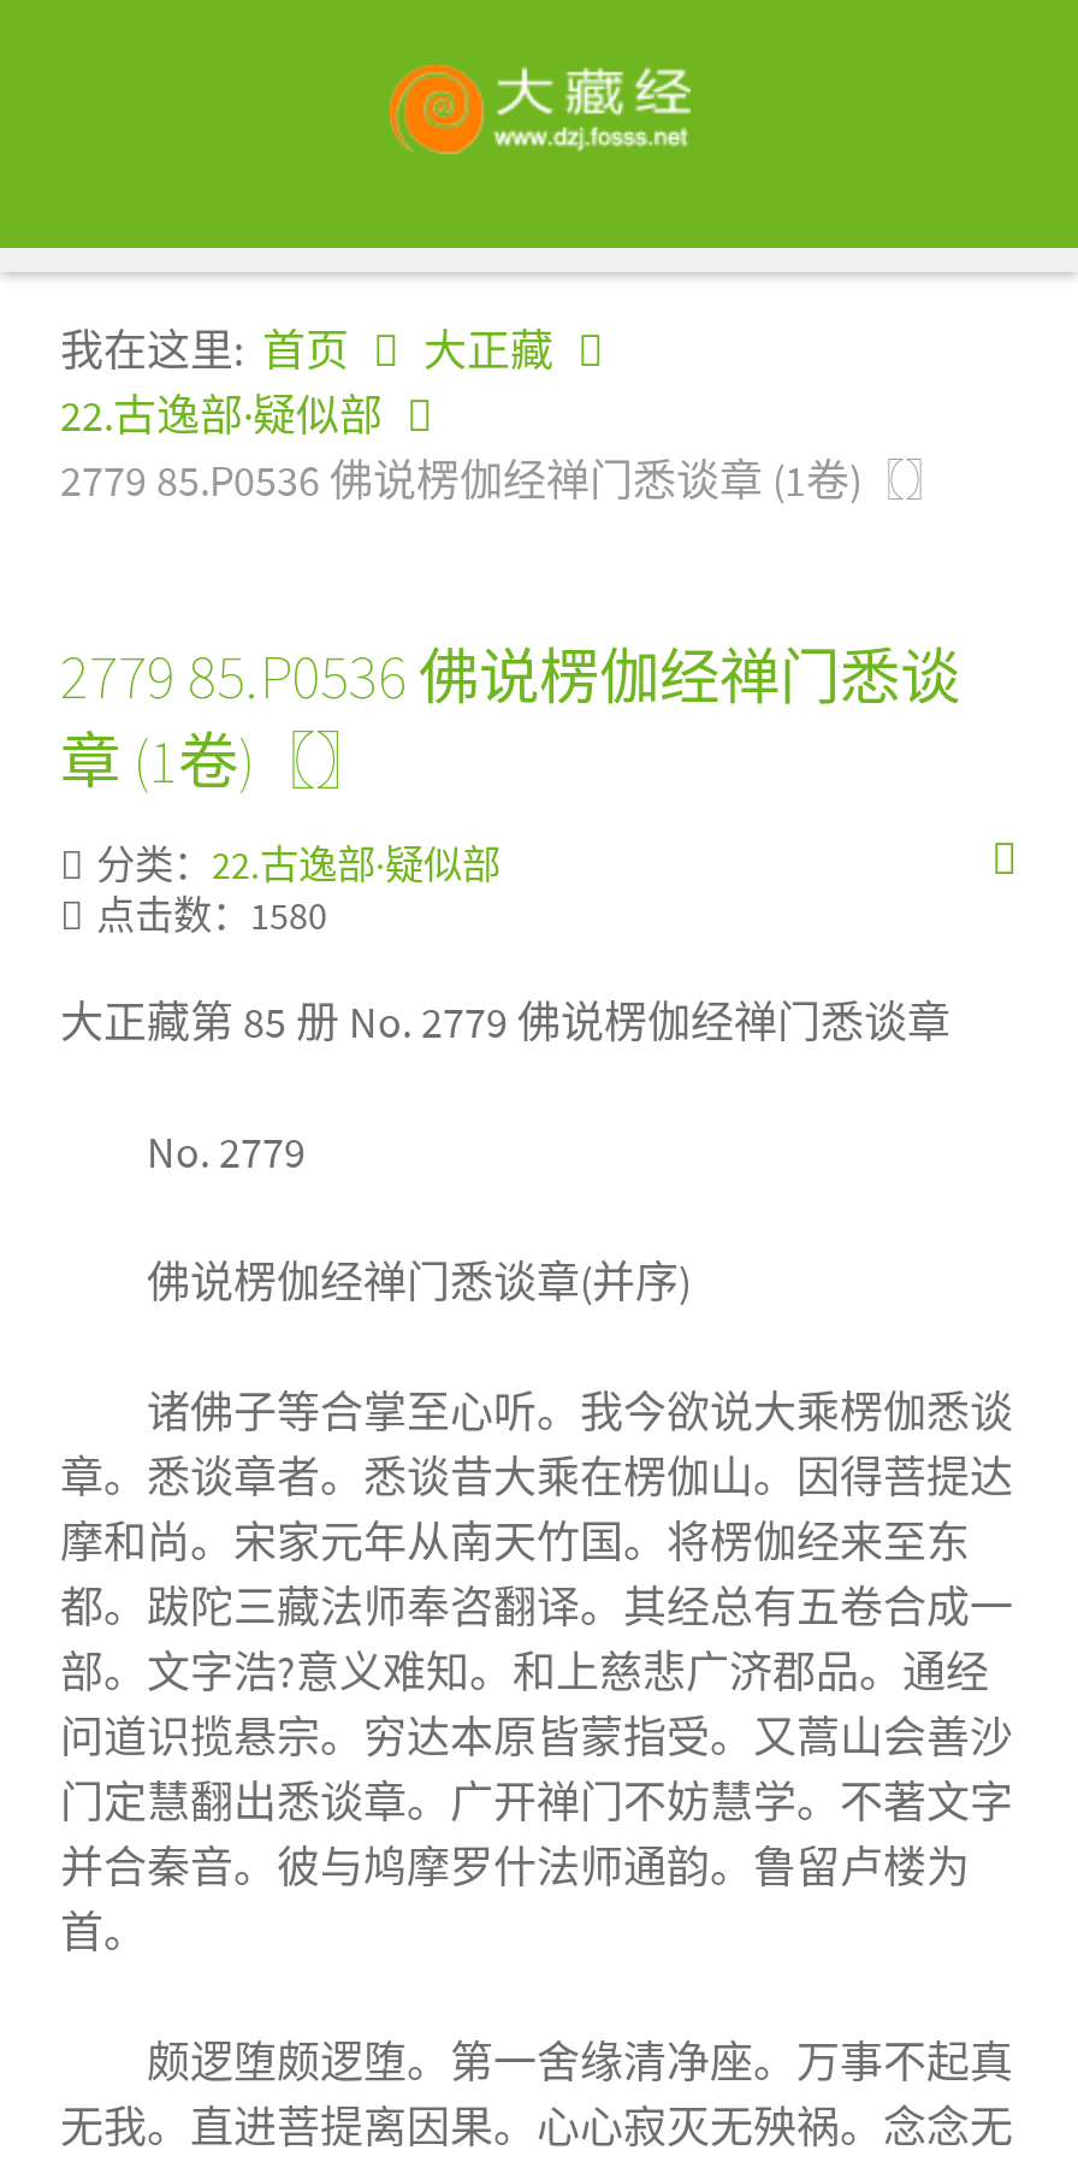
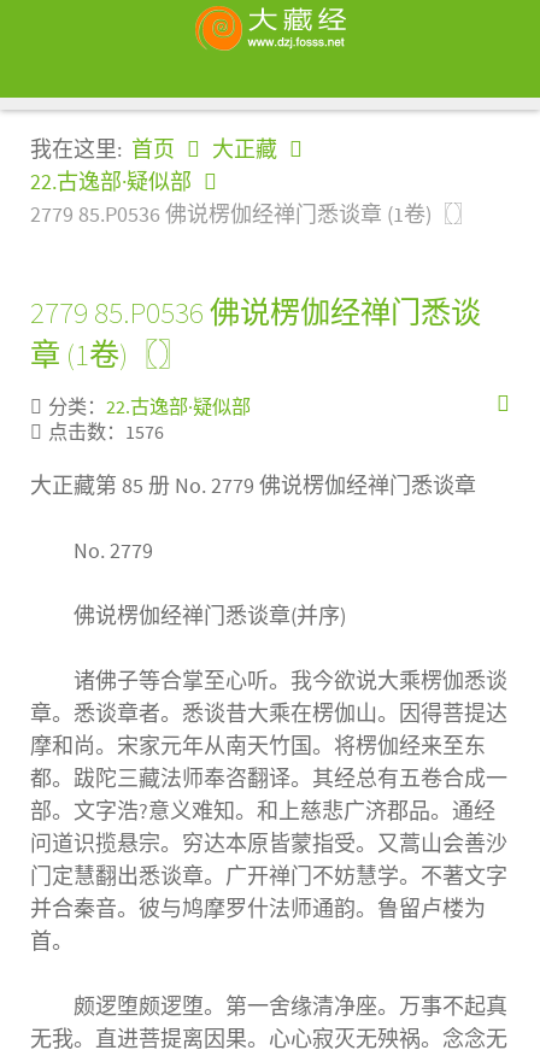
- 点击数：1580
+ 点击数：1576
